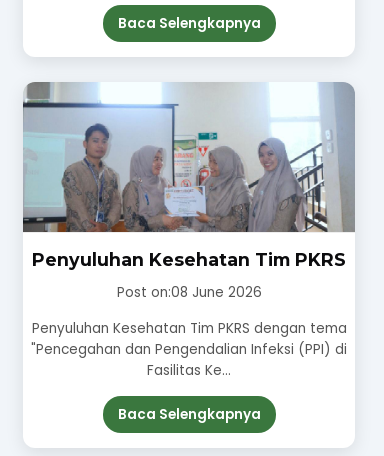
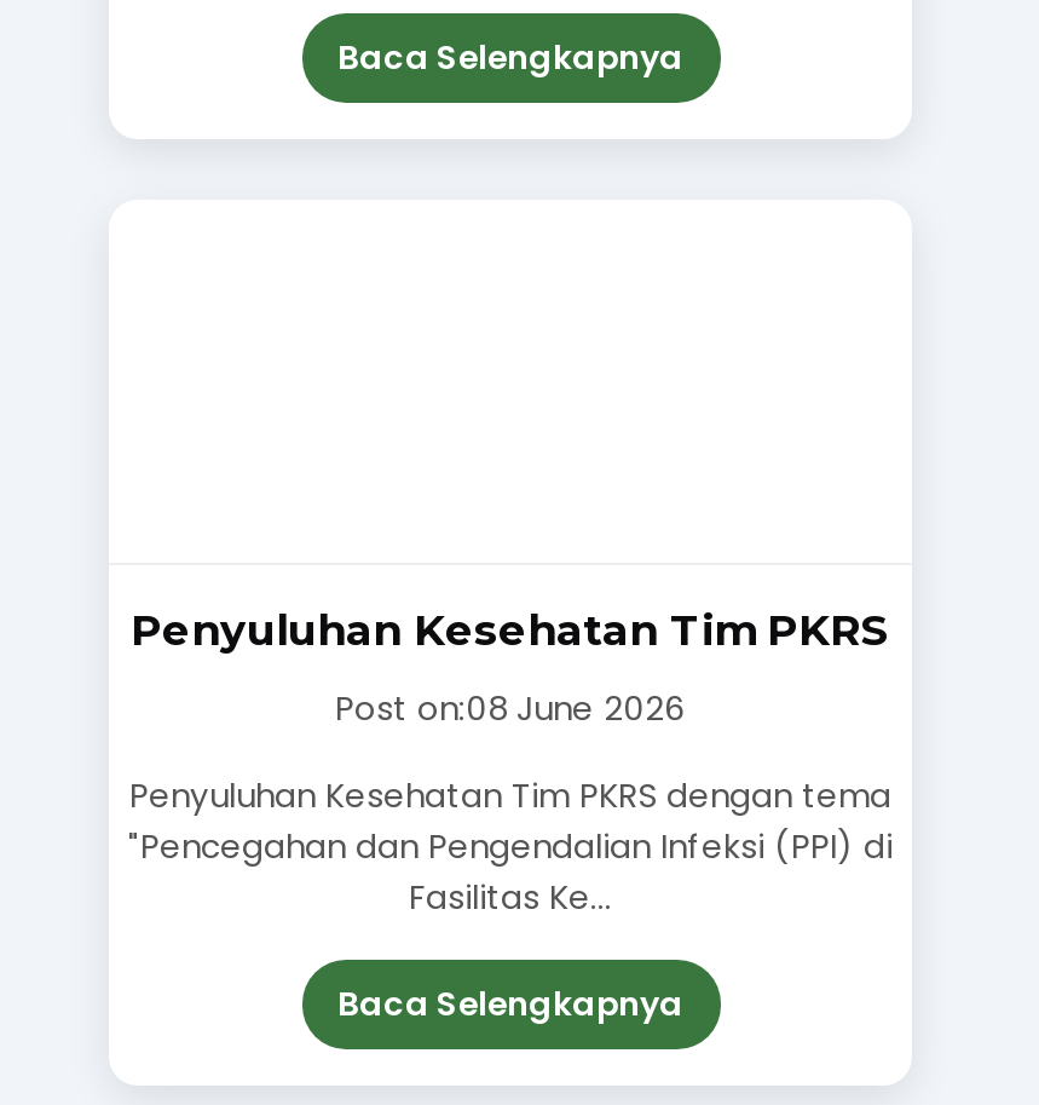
- [image]
